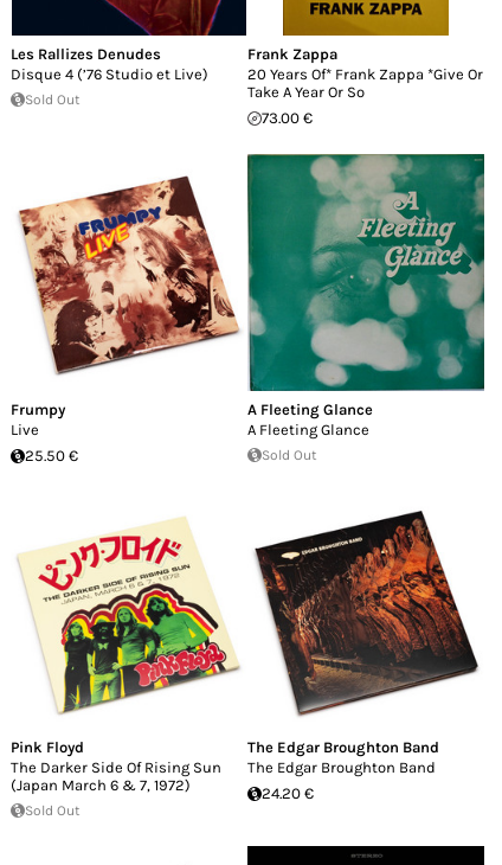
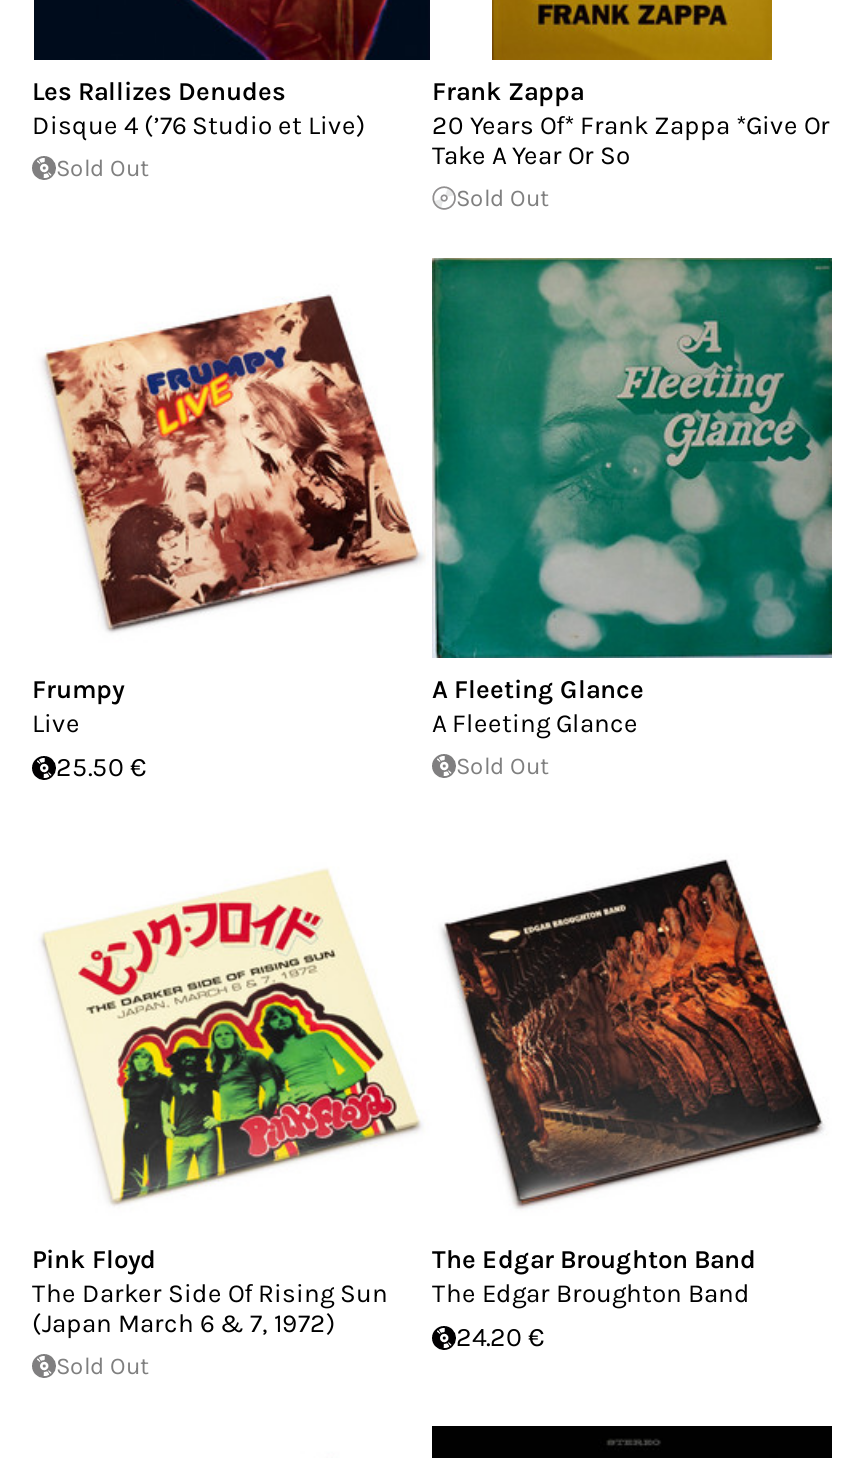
- 73.00 €
+ Sold Out
